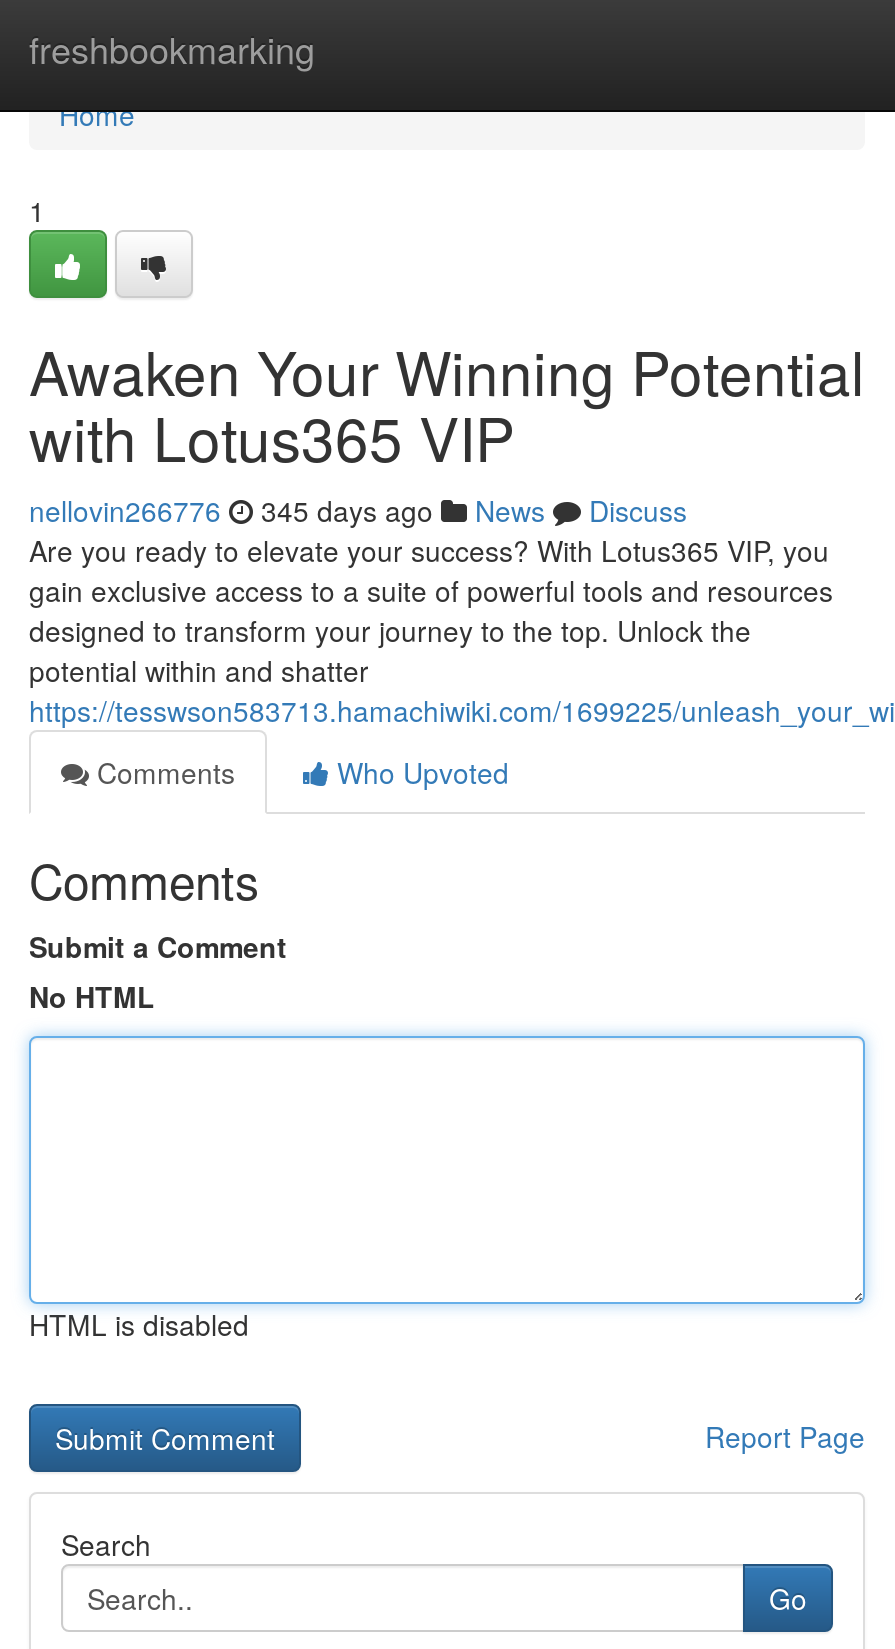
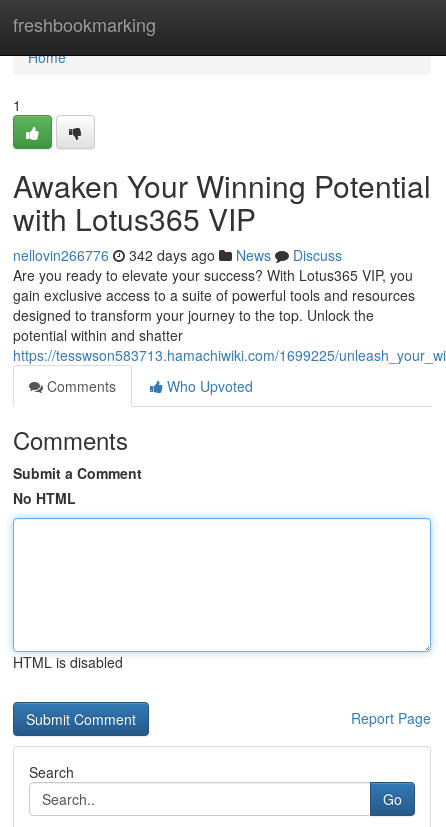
- nellovin266776 345 days ago News Discuss
+ nellovin266776 342 days ago News Discuss
